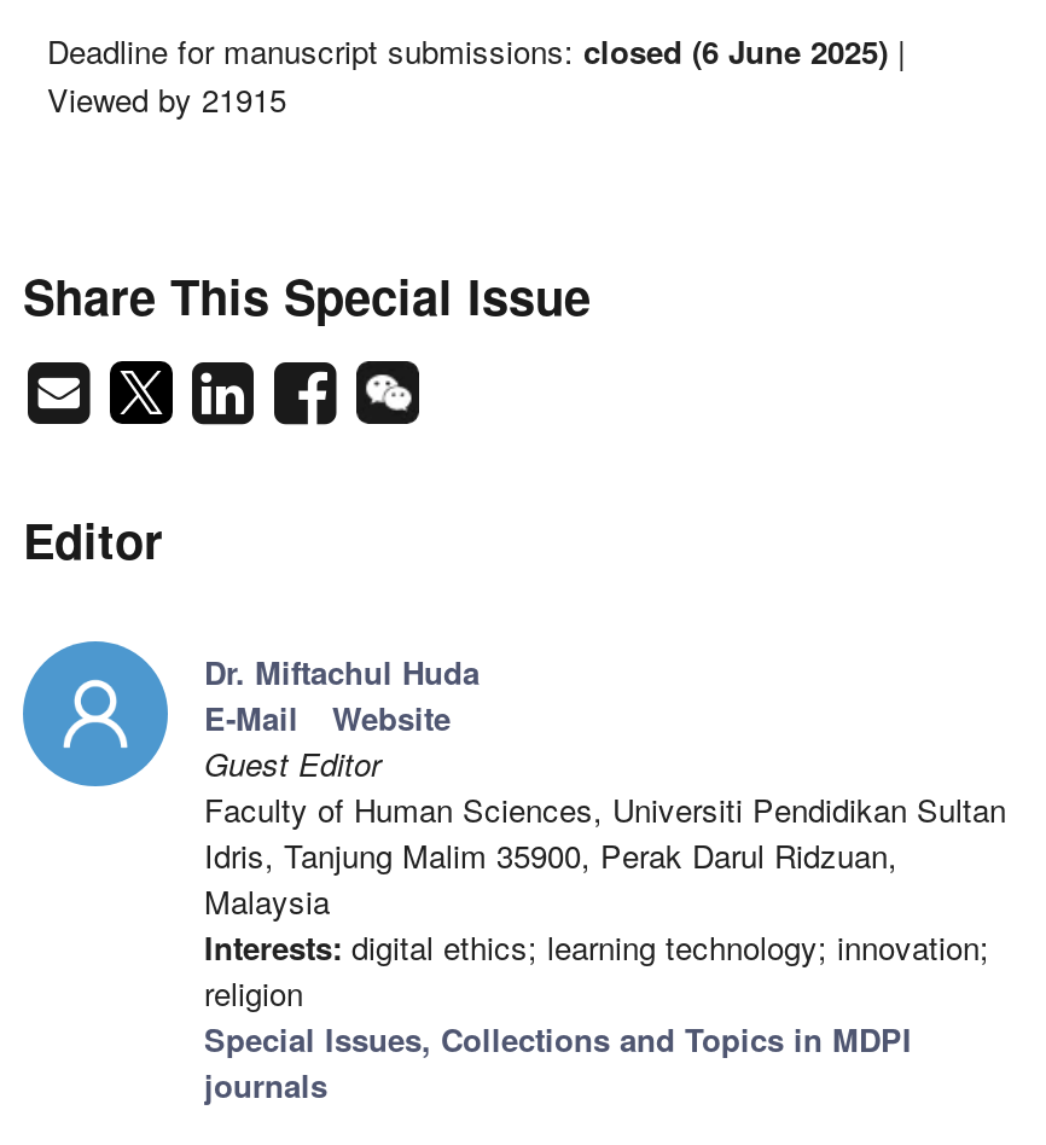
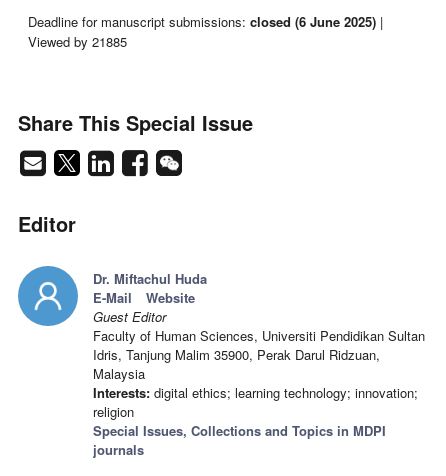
- Viewed by 21915
+ Viewed by 21885
